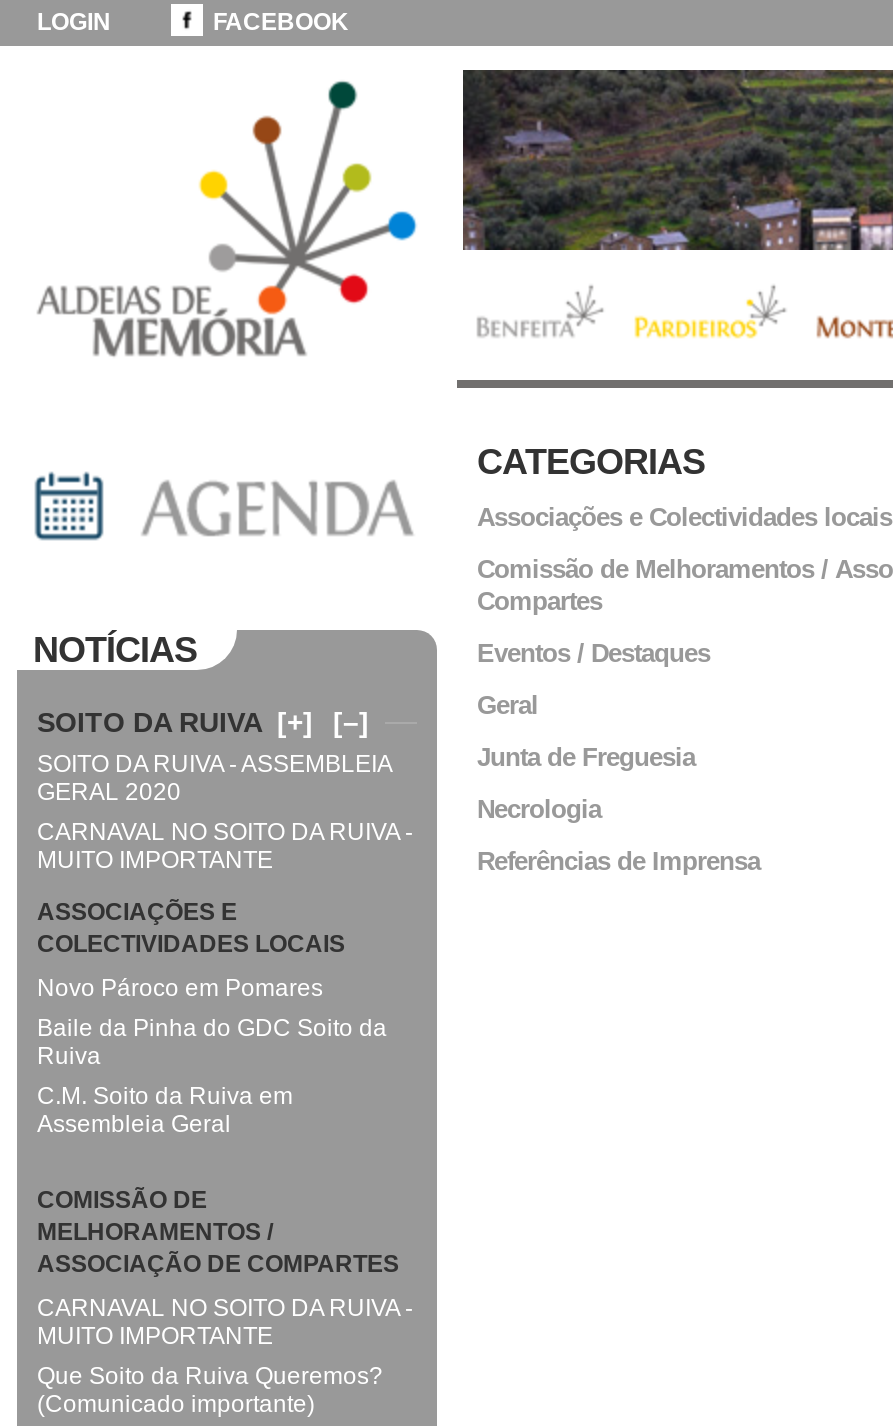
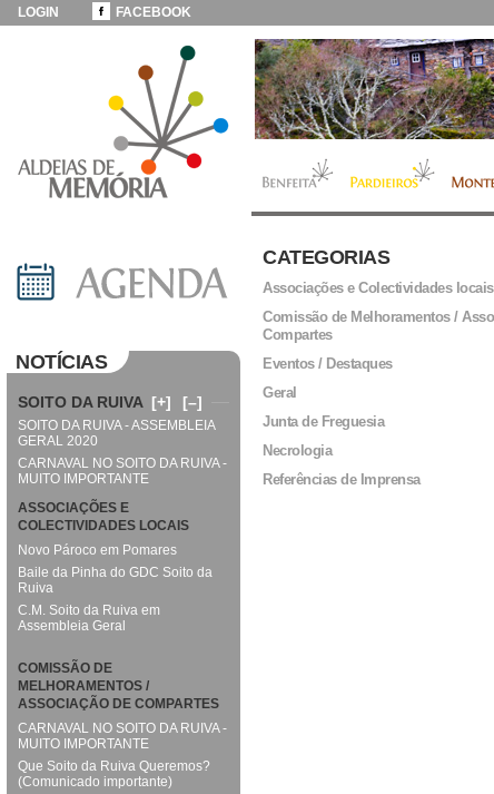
- [image]
+ [image]
